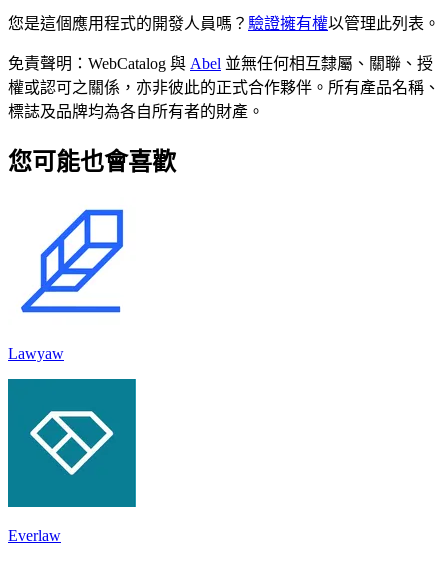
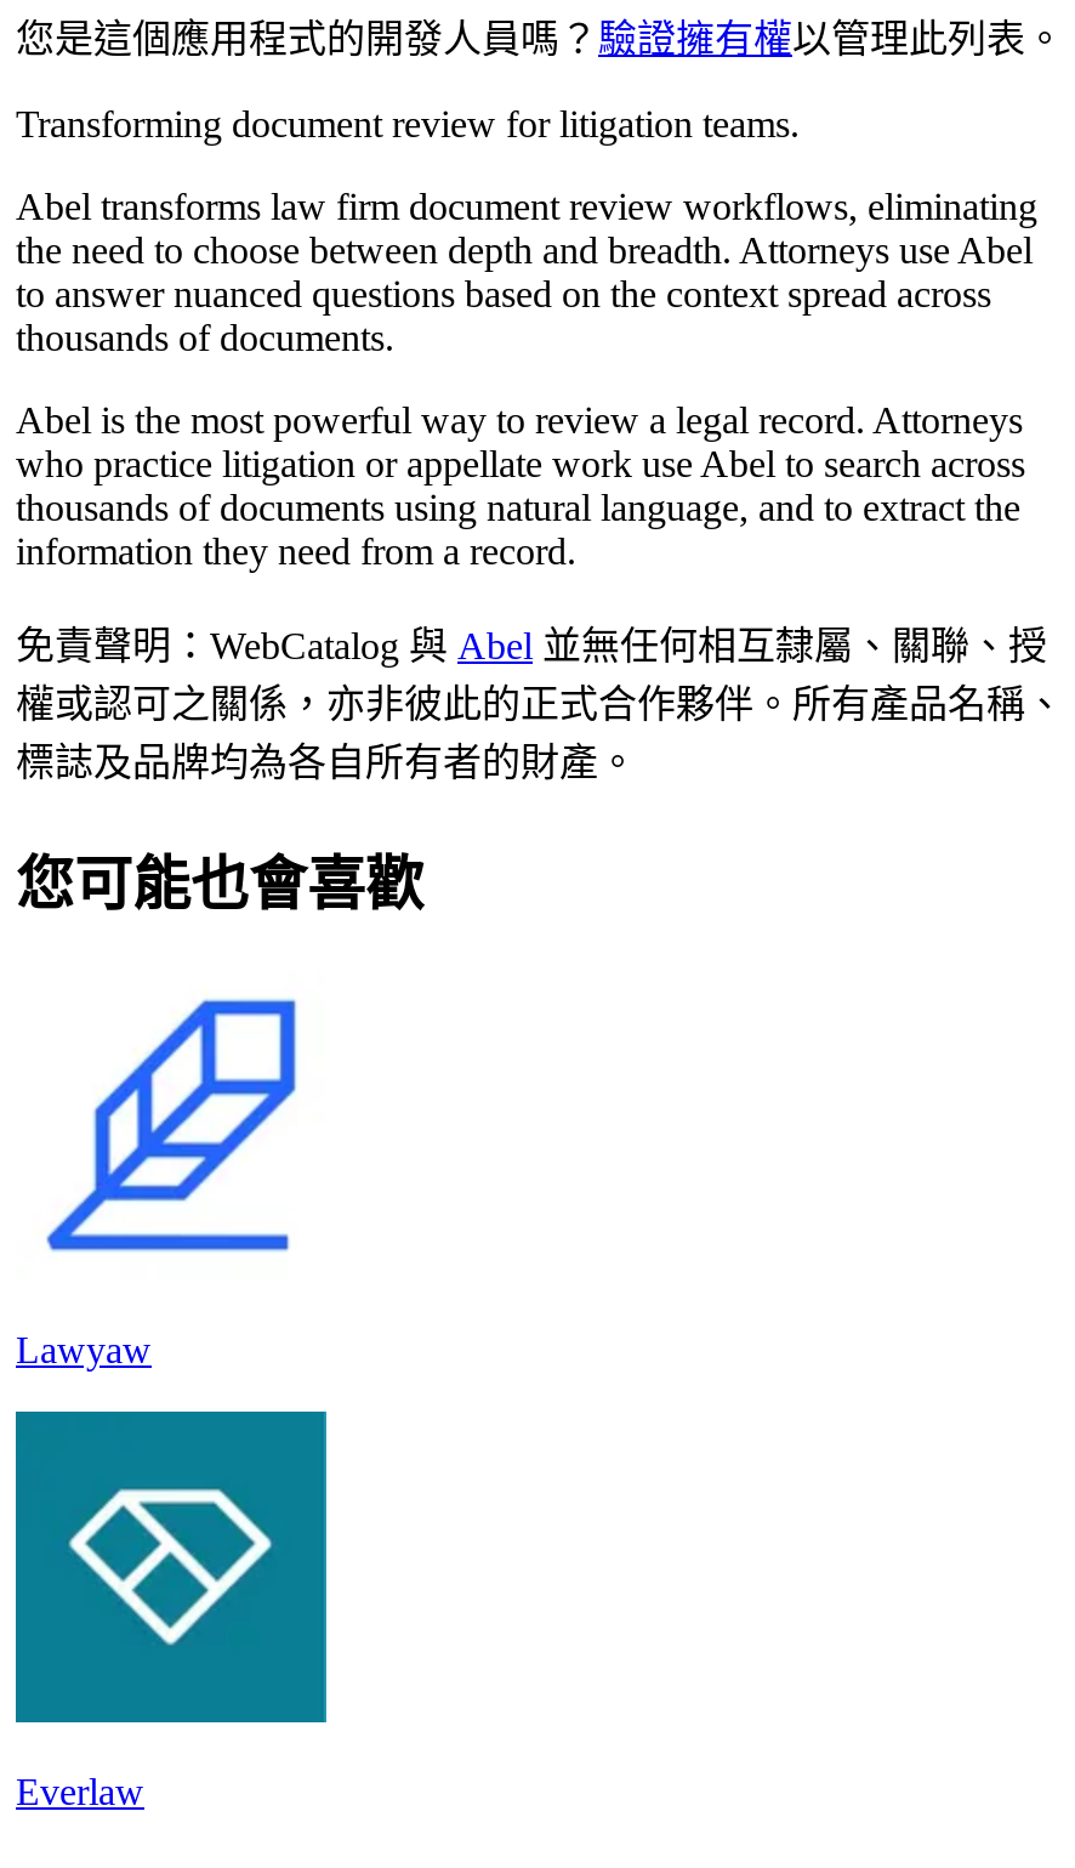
+ Transforming document review for litigation teams.
+ Abel transforms law firm document review workflows, eliminating
+ the need to choose between depth and breadth. Attorneys use Abel
+ to answer nuanced questions based on the context spread across
+ thousands of documents.
+ Abel is the most powerful way to review a legal record. Attorneys
+ who practice litigation or appellate work use Abel to search across
+ thousands of documents using natural language, and to extract the
+ information they need from a record.
